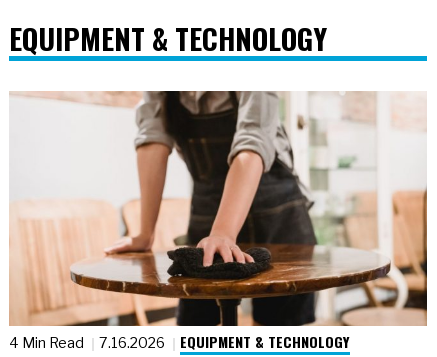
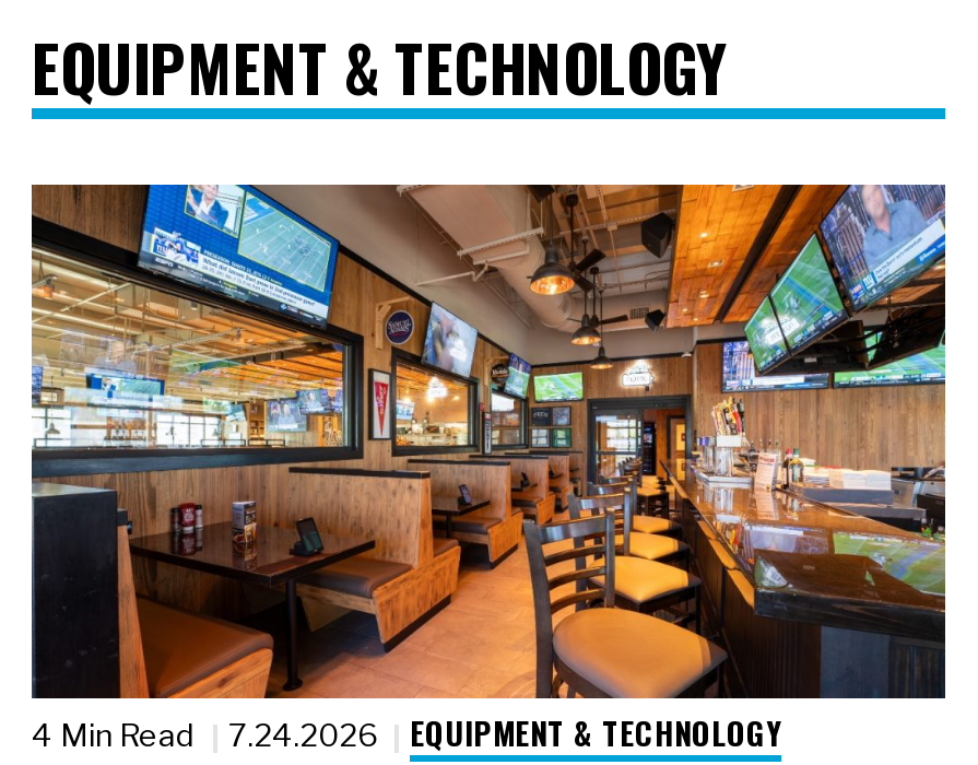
- [image]
- 4 Min Read 7.16.2026 EQUIPMENT & TECHNOLOGY
+ [image]
+ 4 Min Read 7.24.2026 EQUIPMENT & TECHNOLOGY
